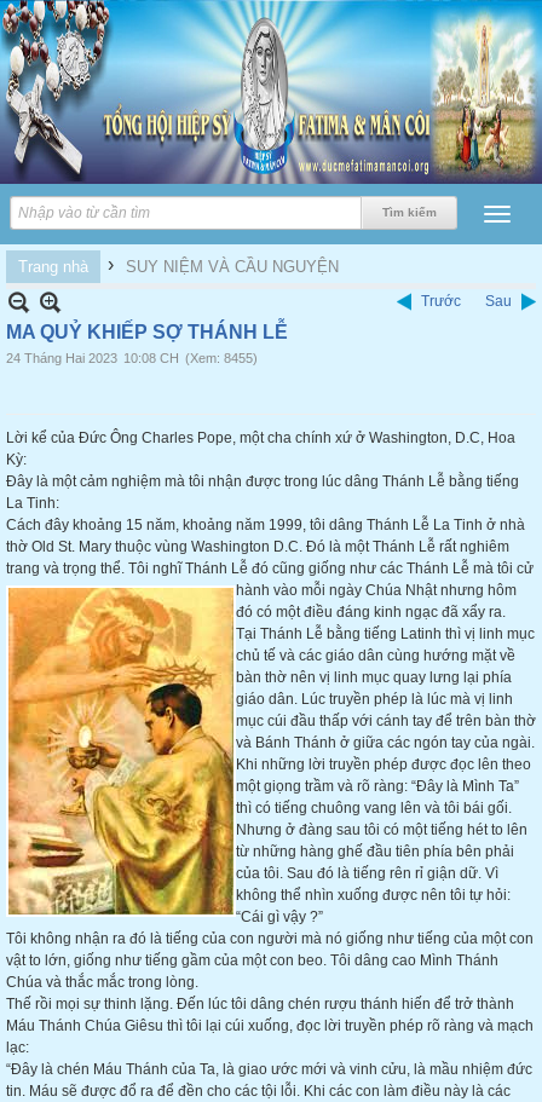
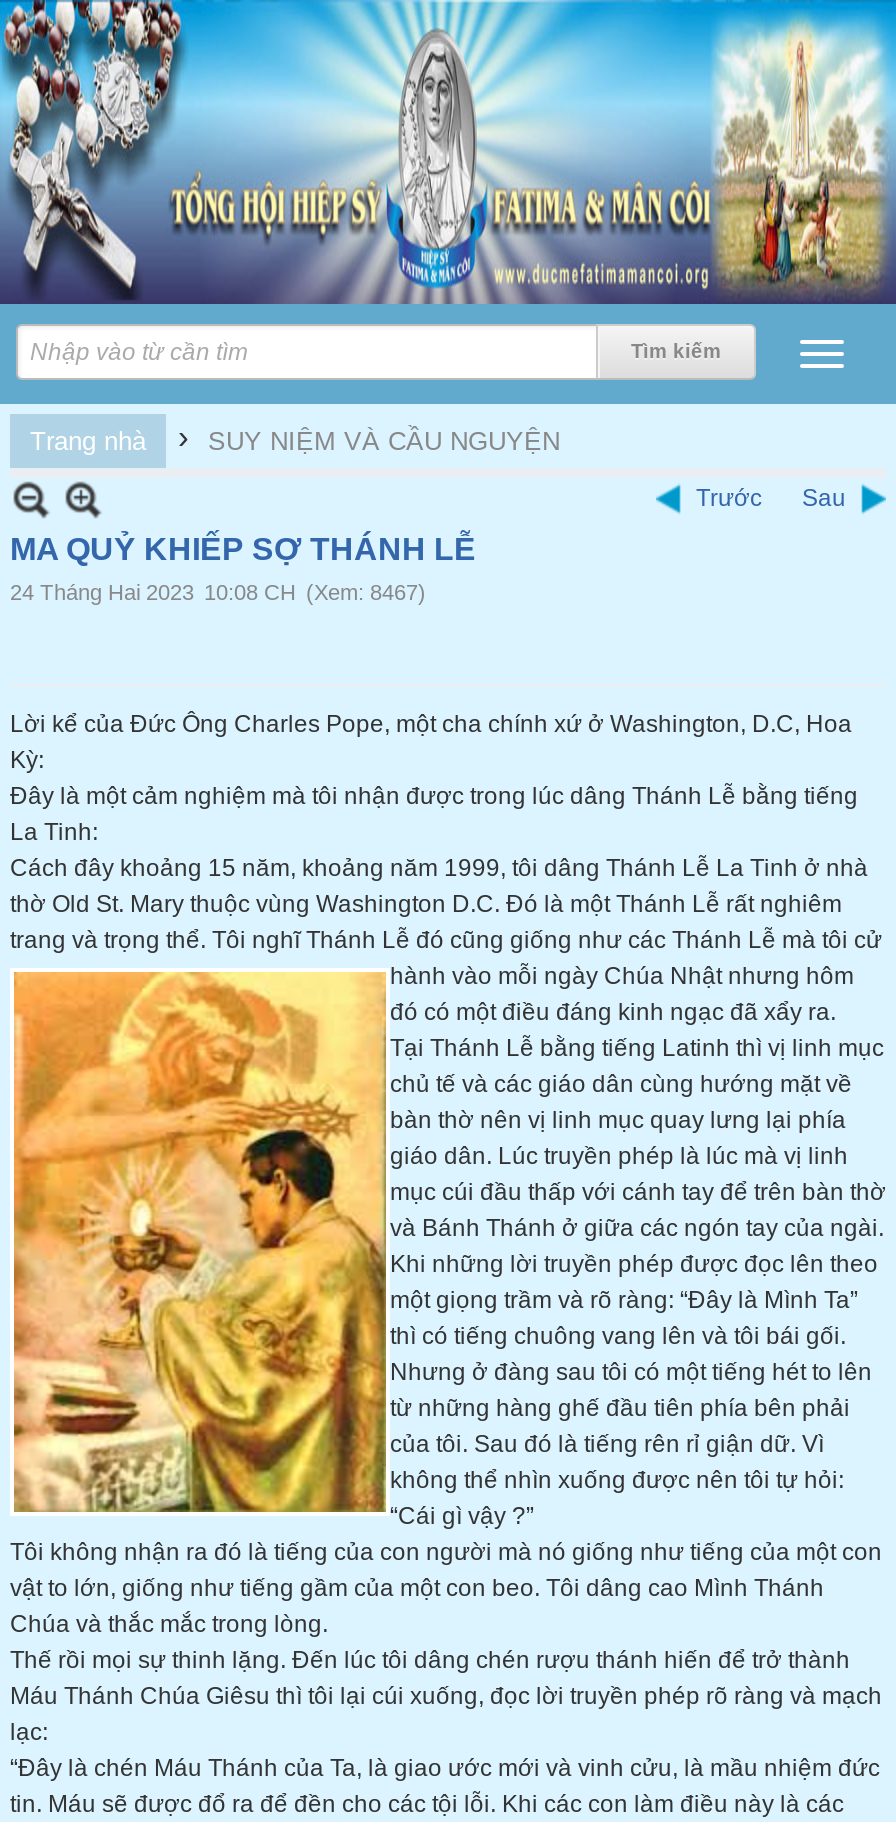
- 24 Tháng Hai 2023 10:08 CH (Xem: 8455)
+ 24 Tháng Hai 2023 10:08 CH (Xem: 8467)
